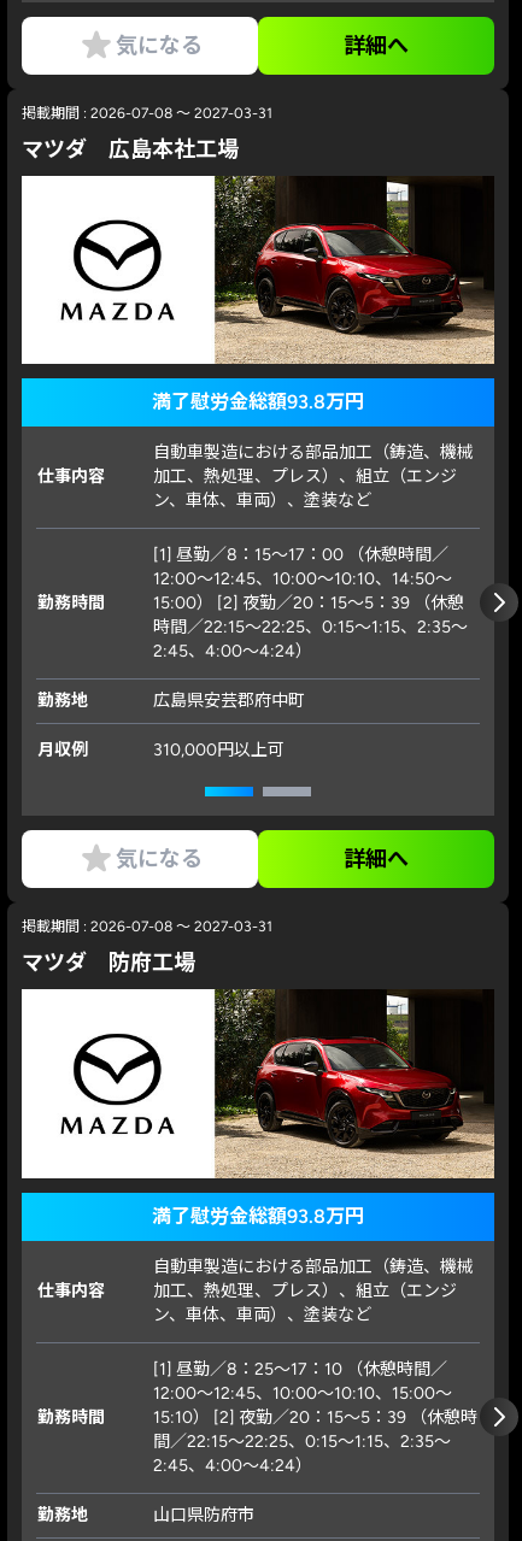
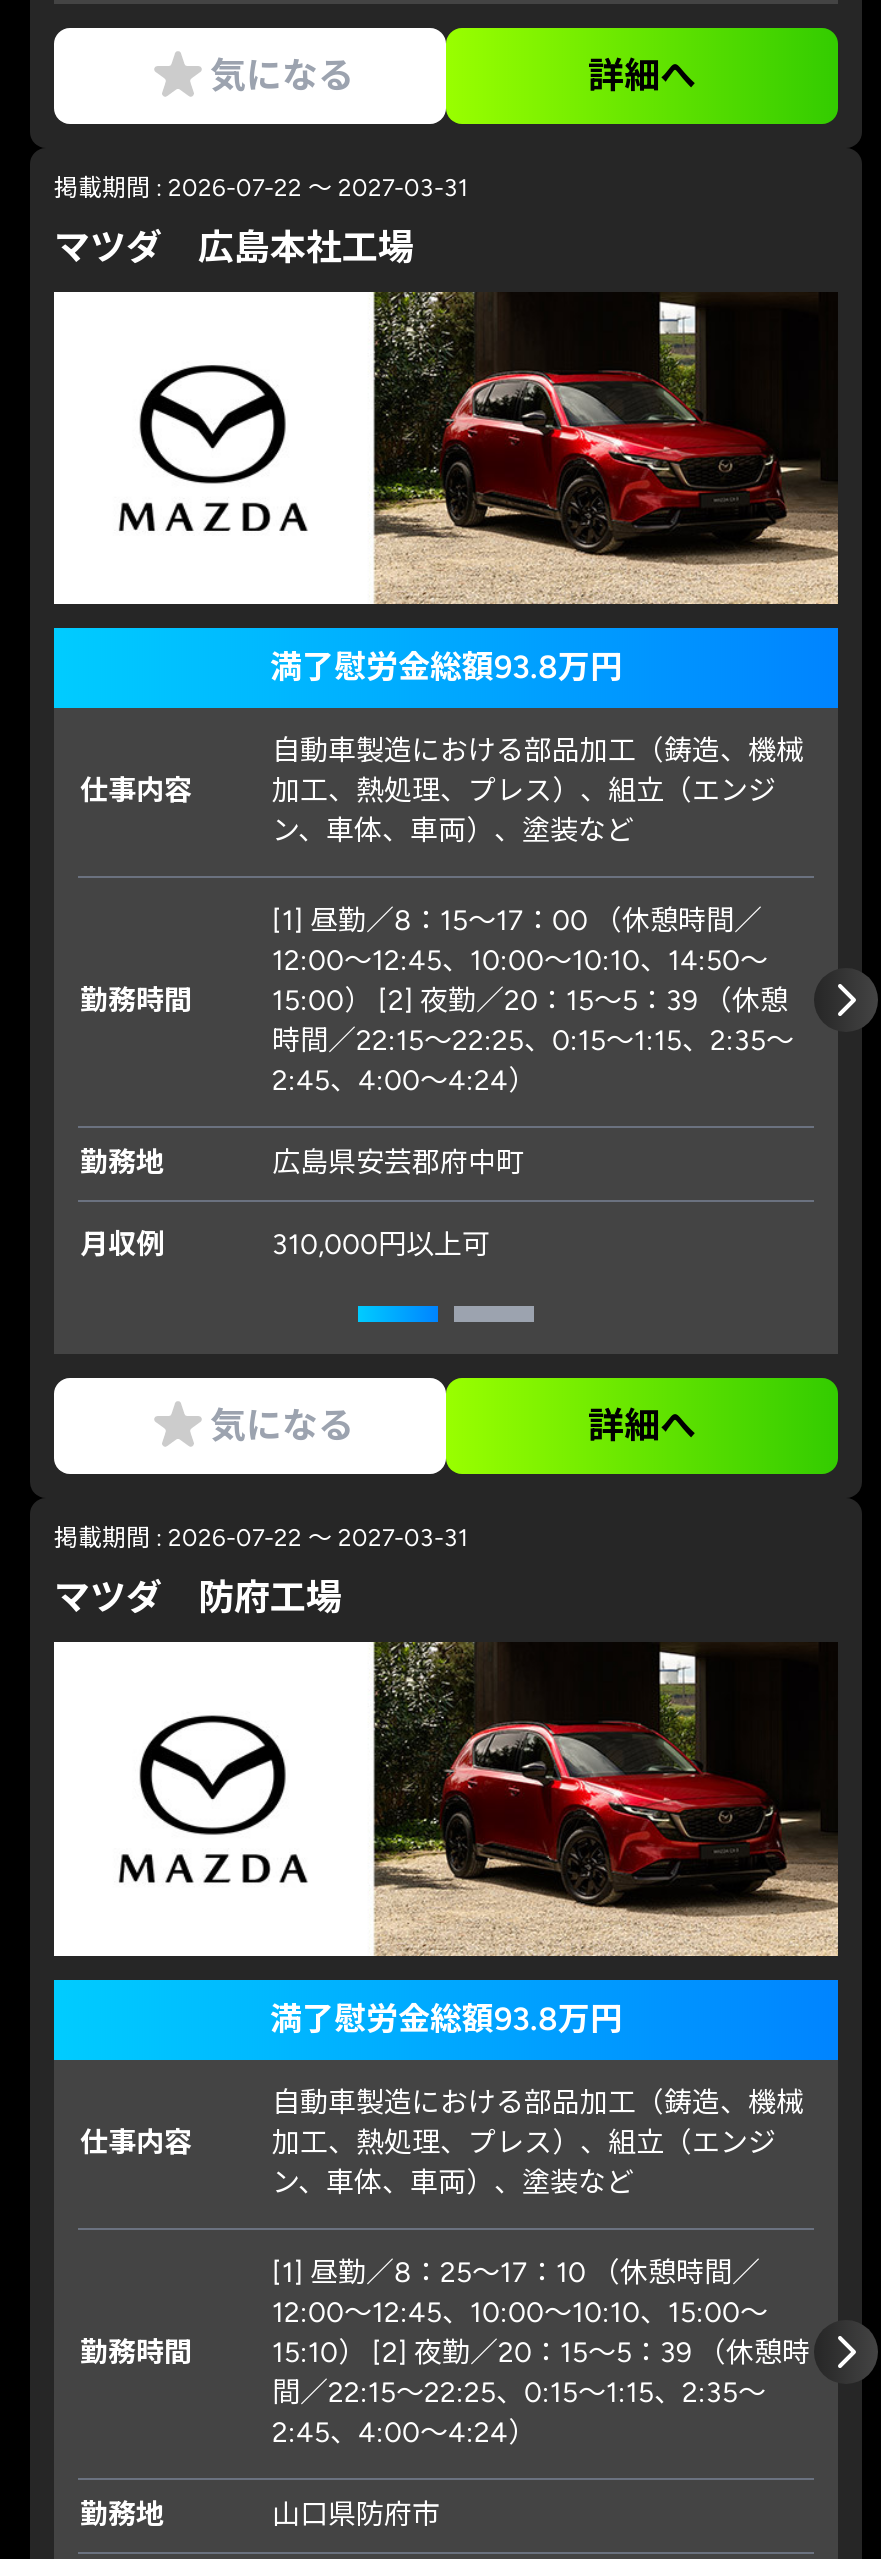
- 掲載期間 : 2026-07-08 ～ 2027-03-31
+ 掲載期間 : 2026-07-22 ～ 2027-03-31

- 掲載期間 : 2026-07-08 ～ 2027-03-31
+ 掲載期間 : 2026-07-22 ～ 2027-03-31
